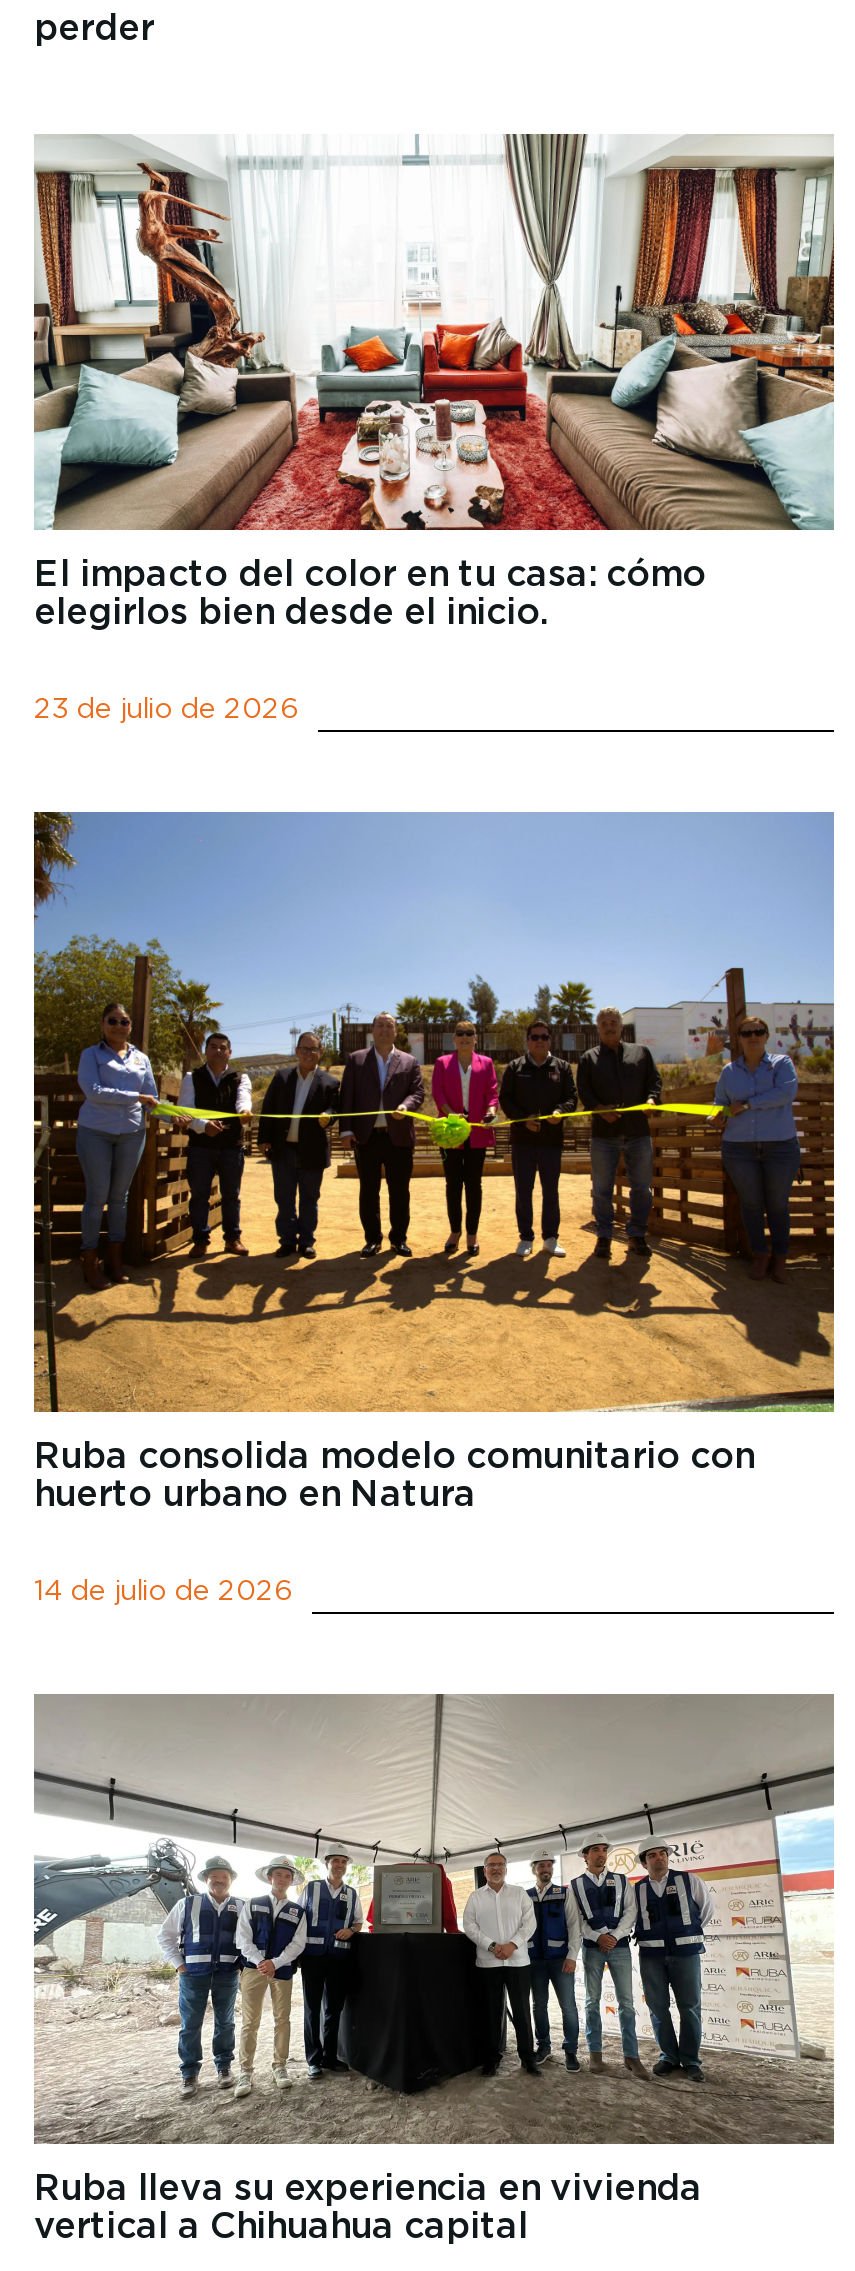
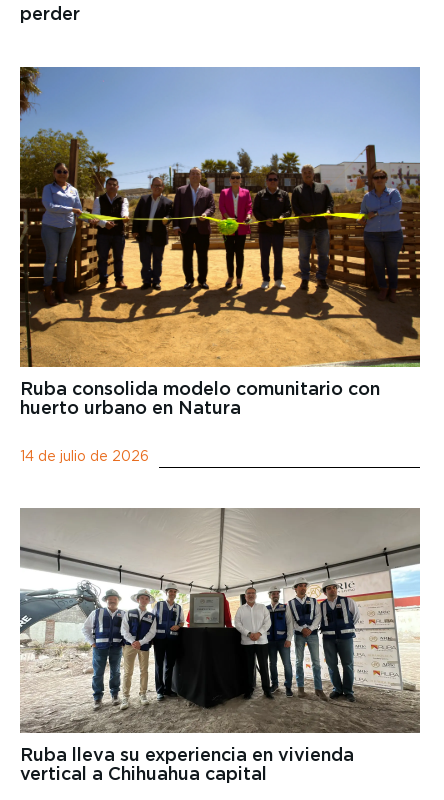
- [image]
- El impacto del color en tu casa: cómo
- elegirlos bien desde el inicio.
- 23 de julio de 2026
